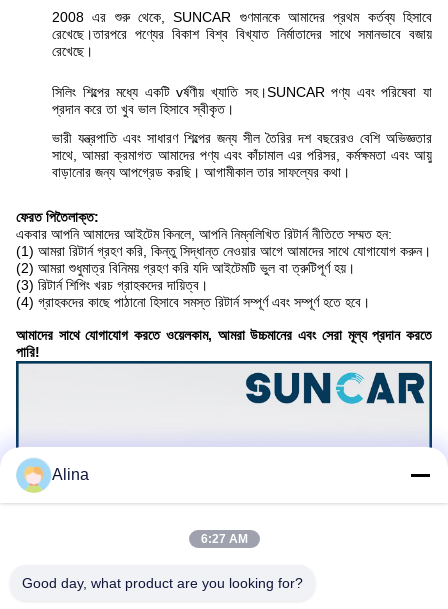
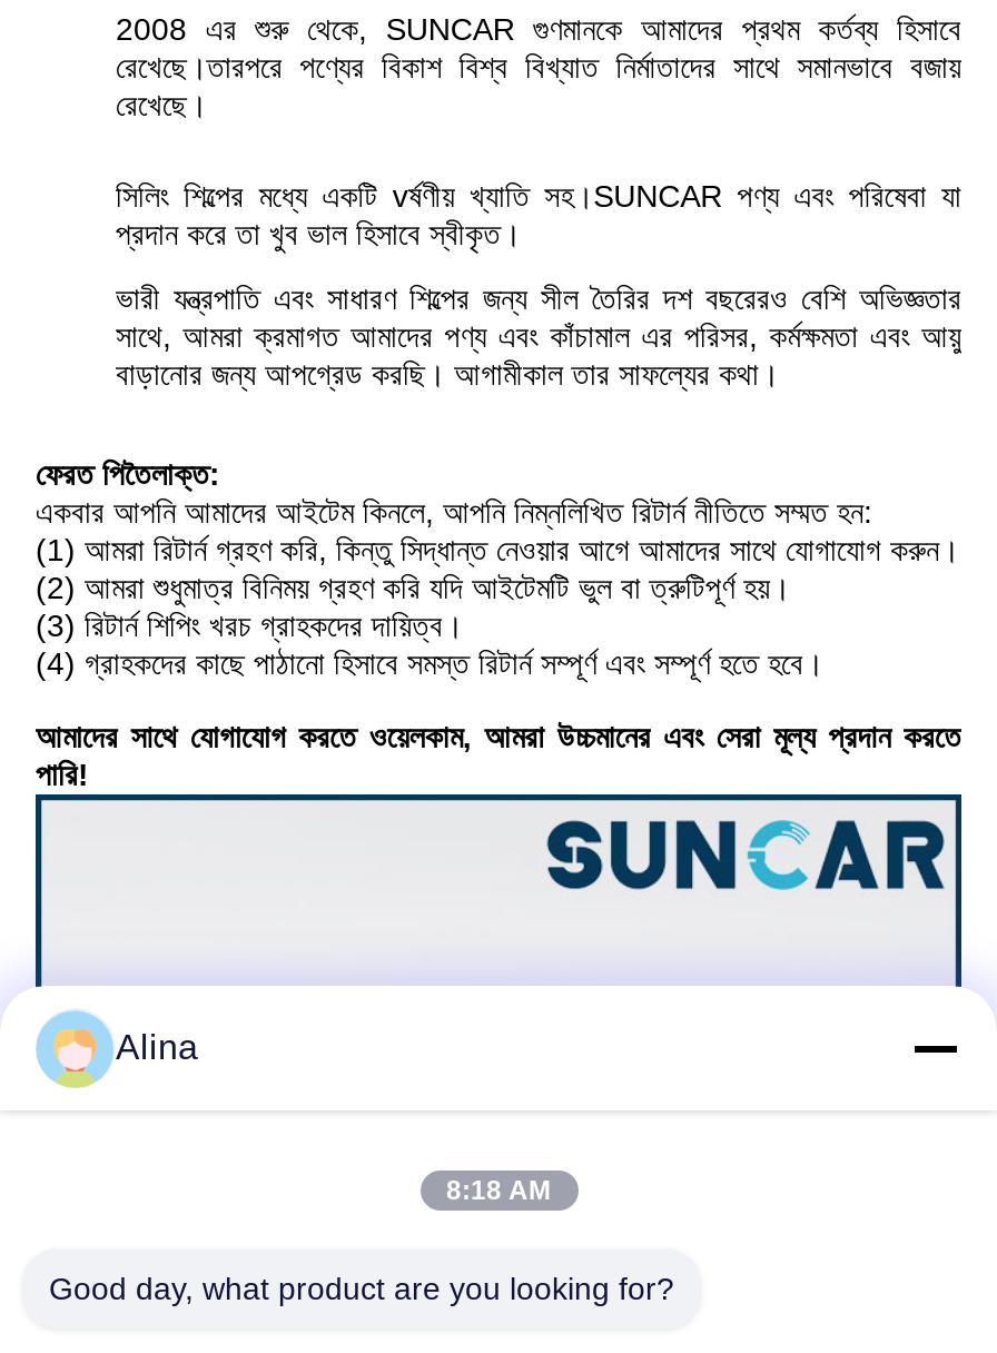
- 6:27 AM
+ 8:18 AM
